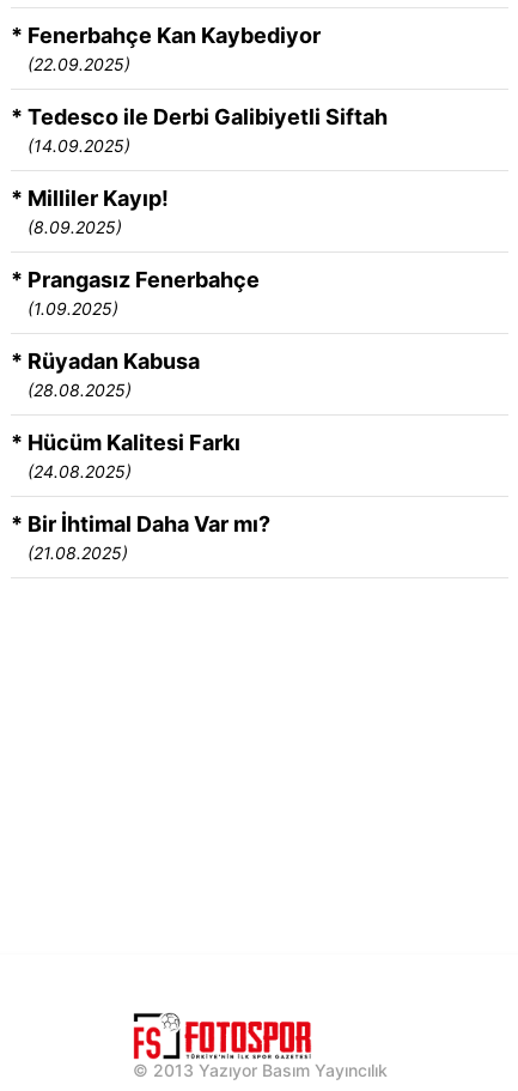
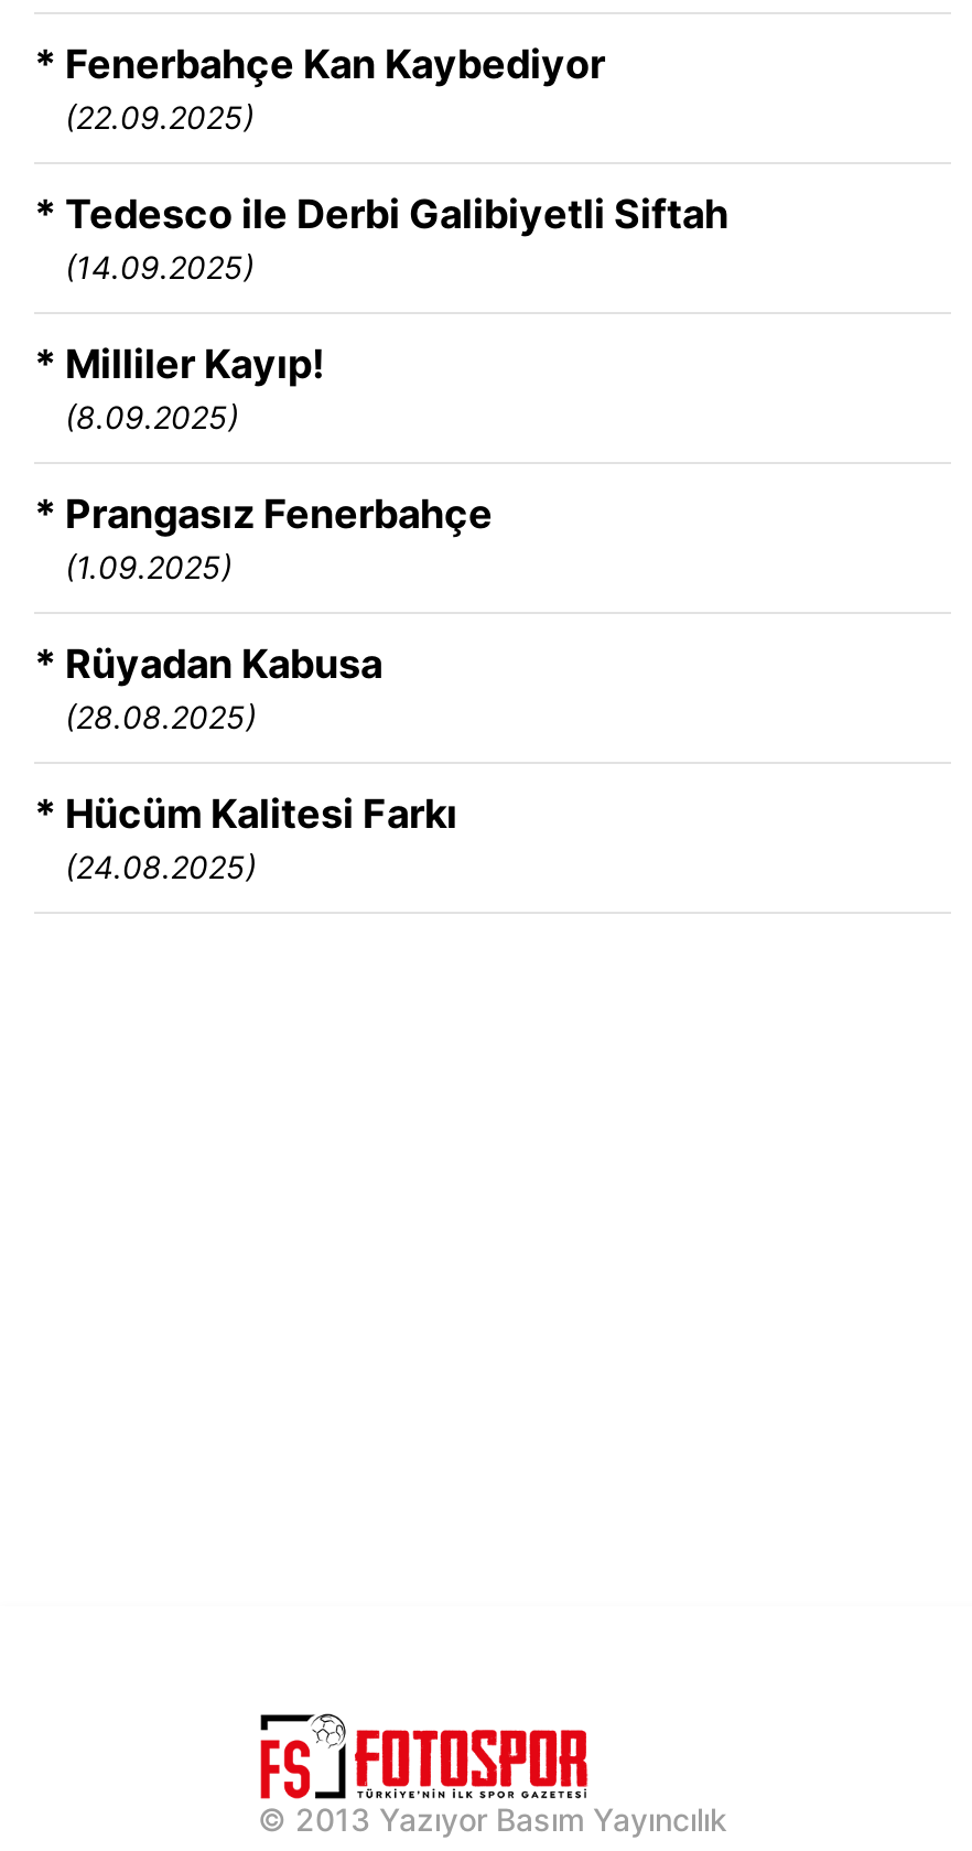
- * Bir İhtimal Daha Var mı?
- (21.08.2025)
